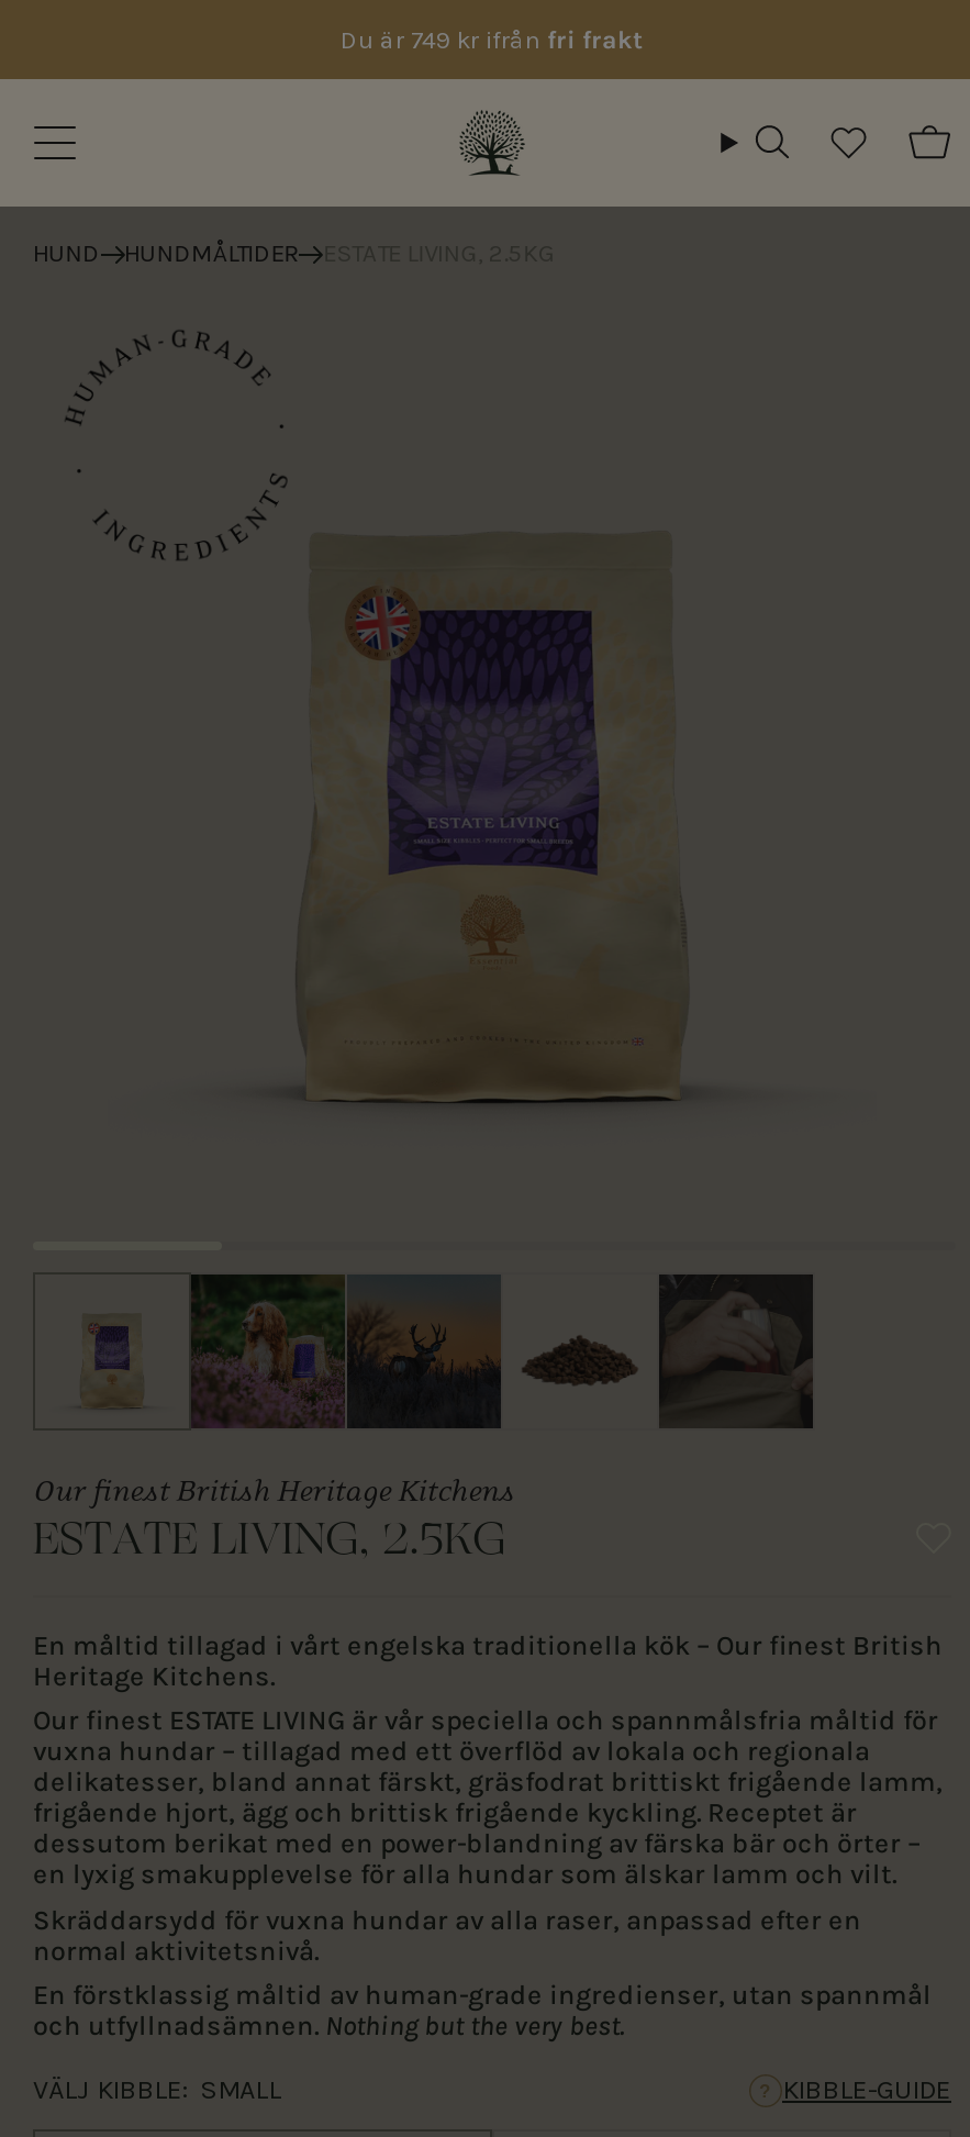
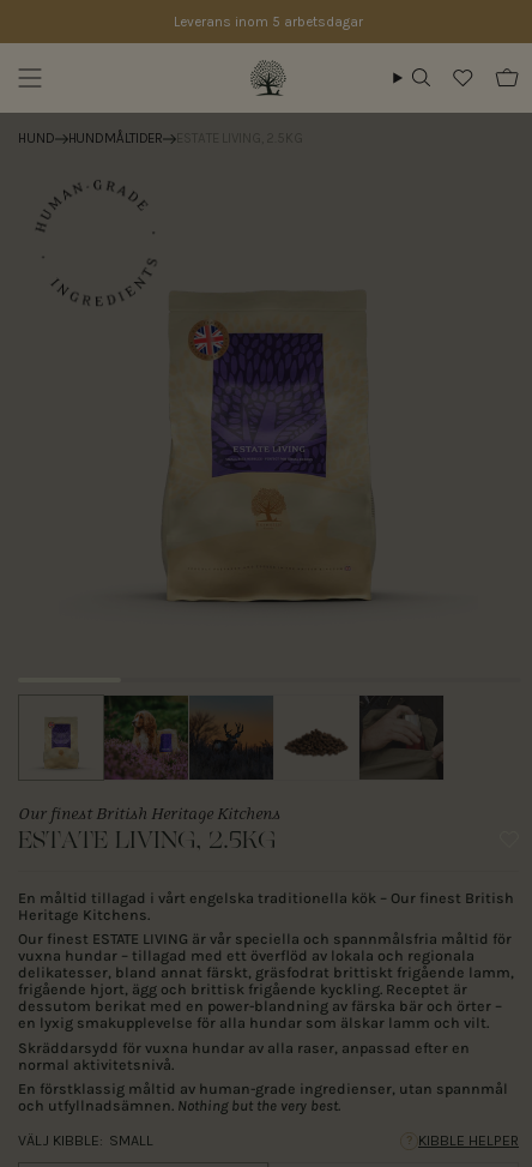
- Du är 749 kr ifrån fri frakt
+ Leverans inom 5 arbetsdagar

- KIBBLE-GUIDE
+ KIBBLE HELPER
